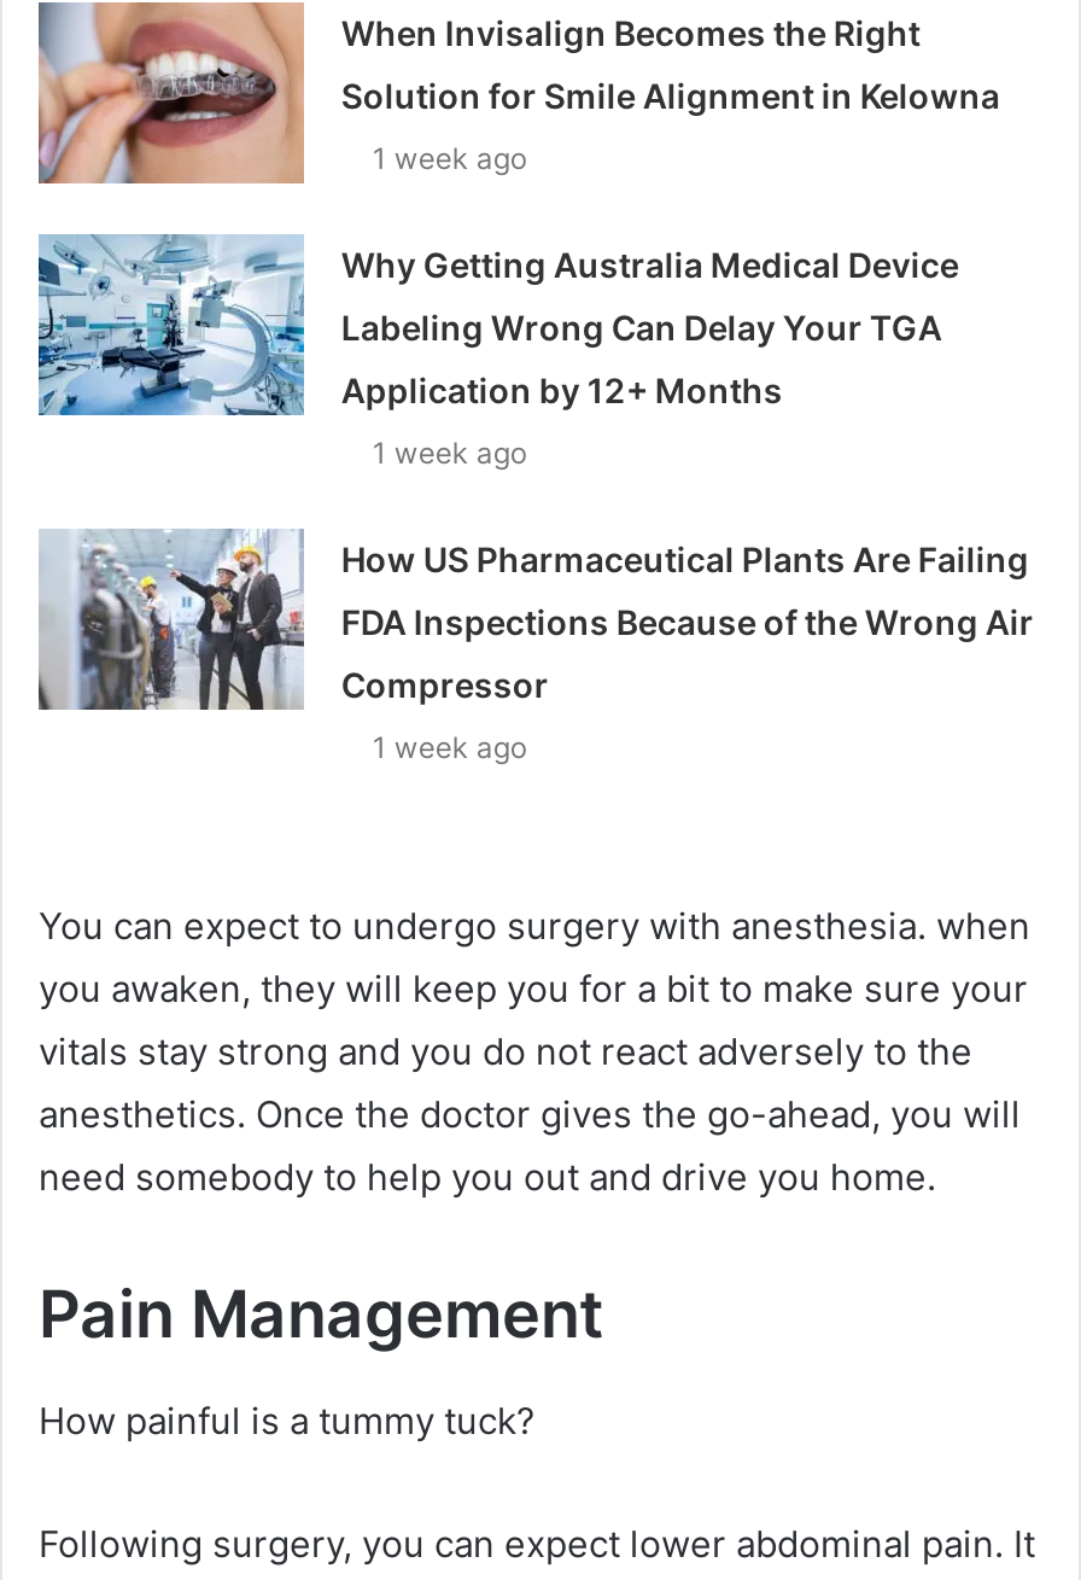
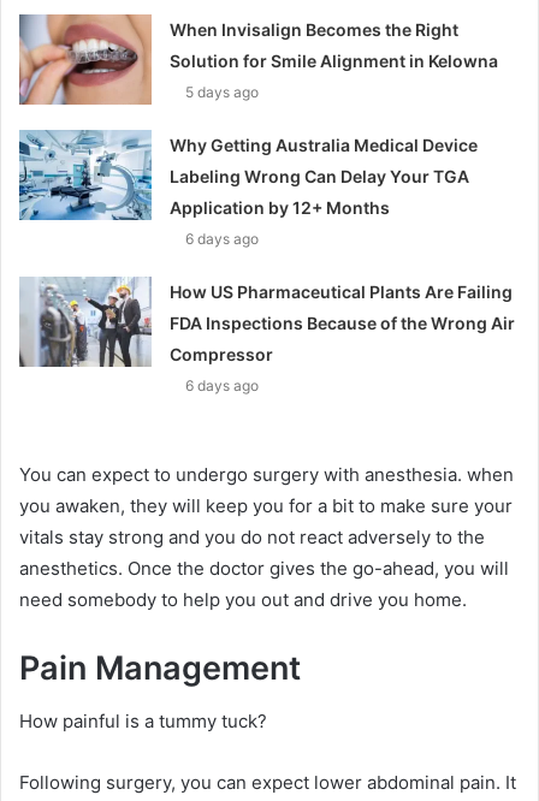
- 1 week ago
+ 5 days ago

- 1 week ago
+ 6 days ago

- 1 week ago
+ 6 days ago
